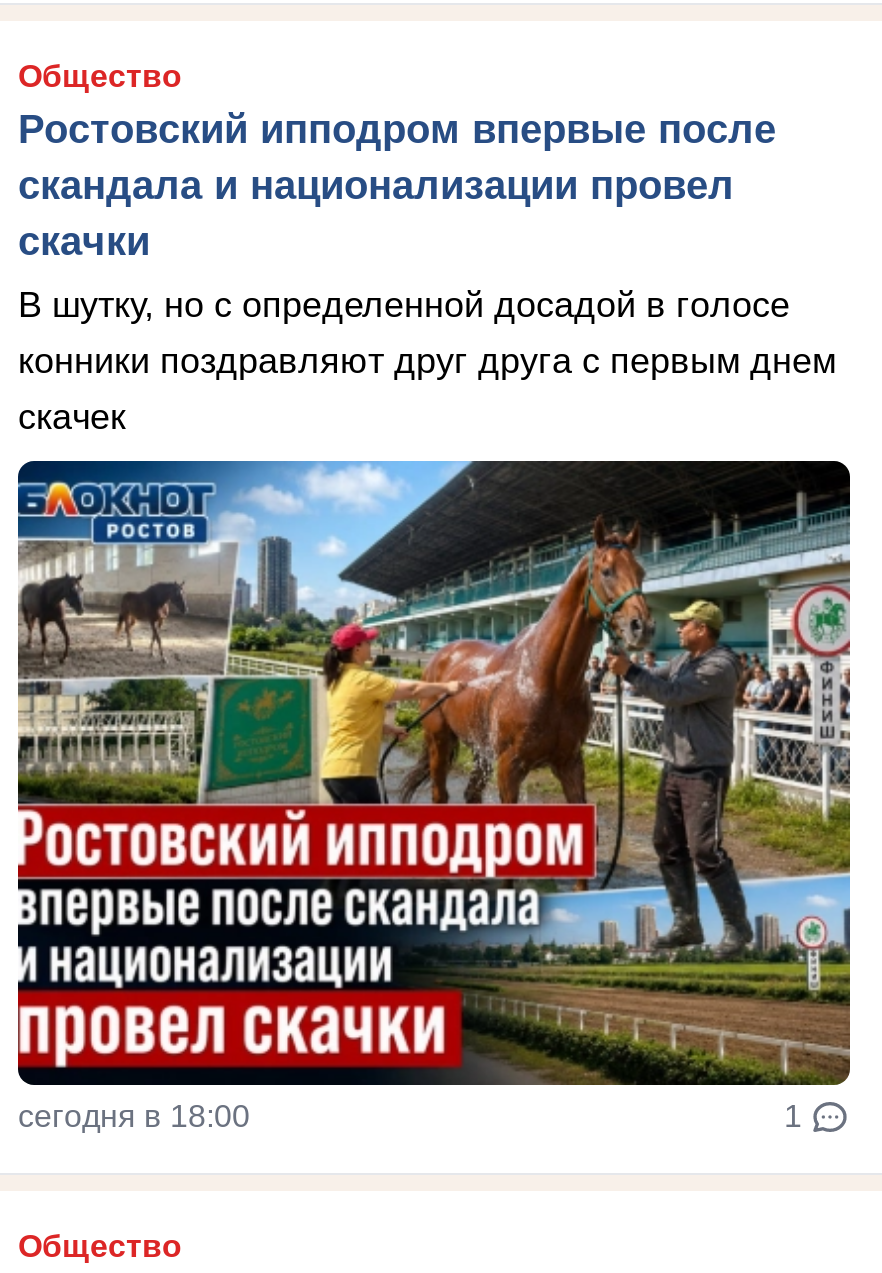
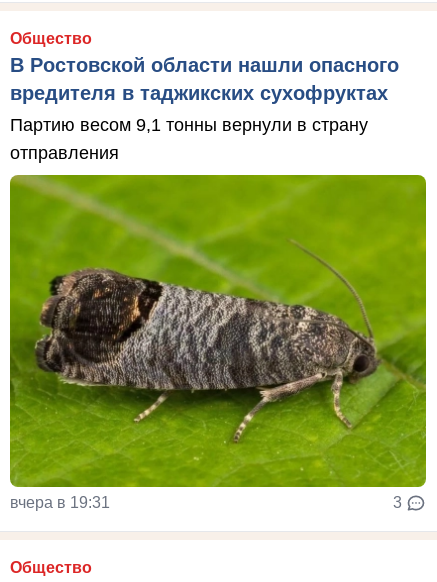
- Ростовский ипподром впервые после
- скандала и национализации провел
- скачки
+ В Ростовской области нашли опасного
+ вредителя в таджикских сухофруктах

- В шутку, но с определенной досадой в голосе
- конники поздравляют друг друга с первым днем
- скачек
+ Партию весом 9,1 тонны вернули в страну
+ отправления

- [image]
- сегодня в 18:00
- 1
+ [image]
+ вчера в 19:31
+ 3
